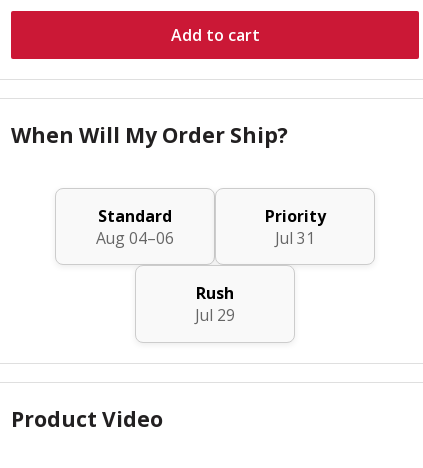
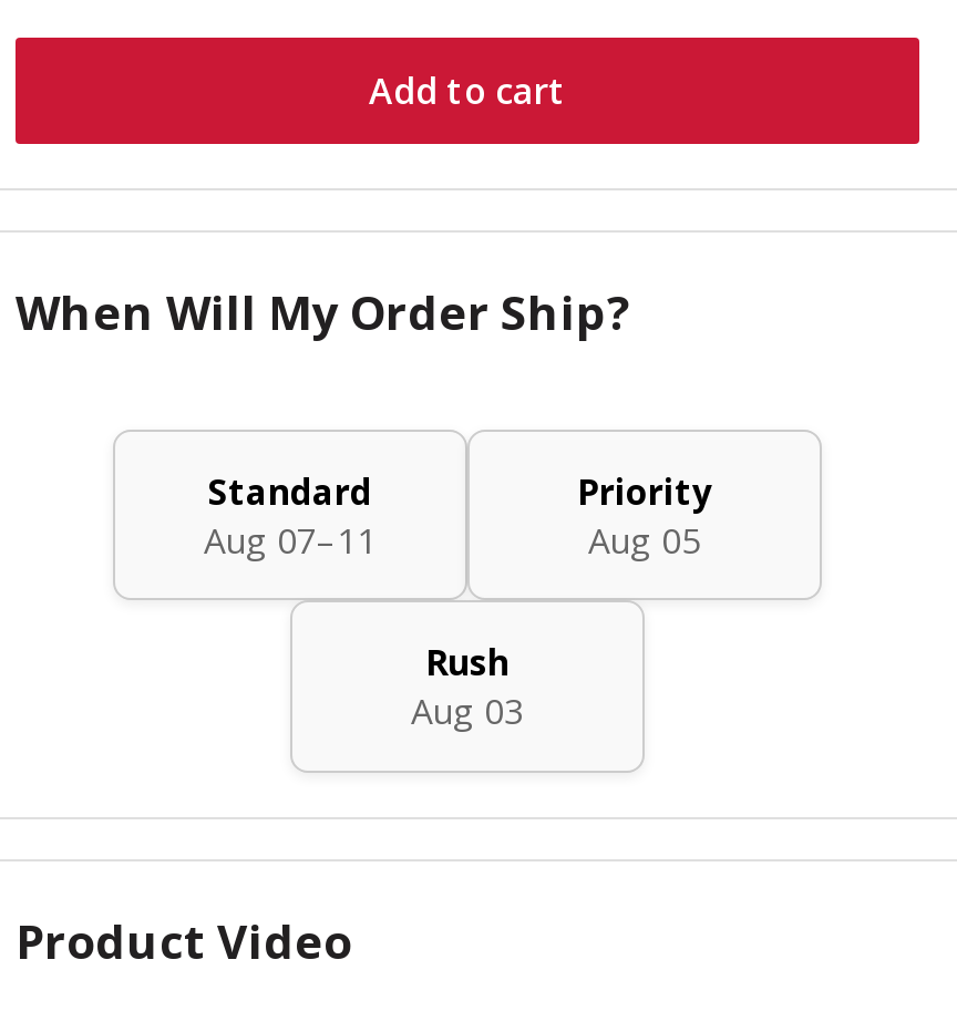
- Aug 04–06
+ Aug 07–11

- Jul 31
+ Aug 05

- Jul 29
+ Aug 03
